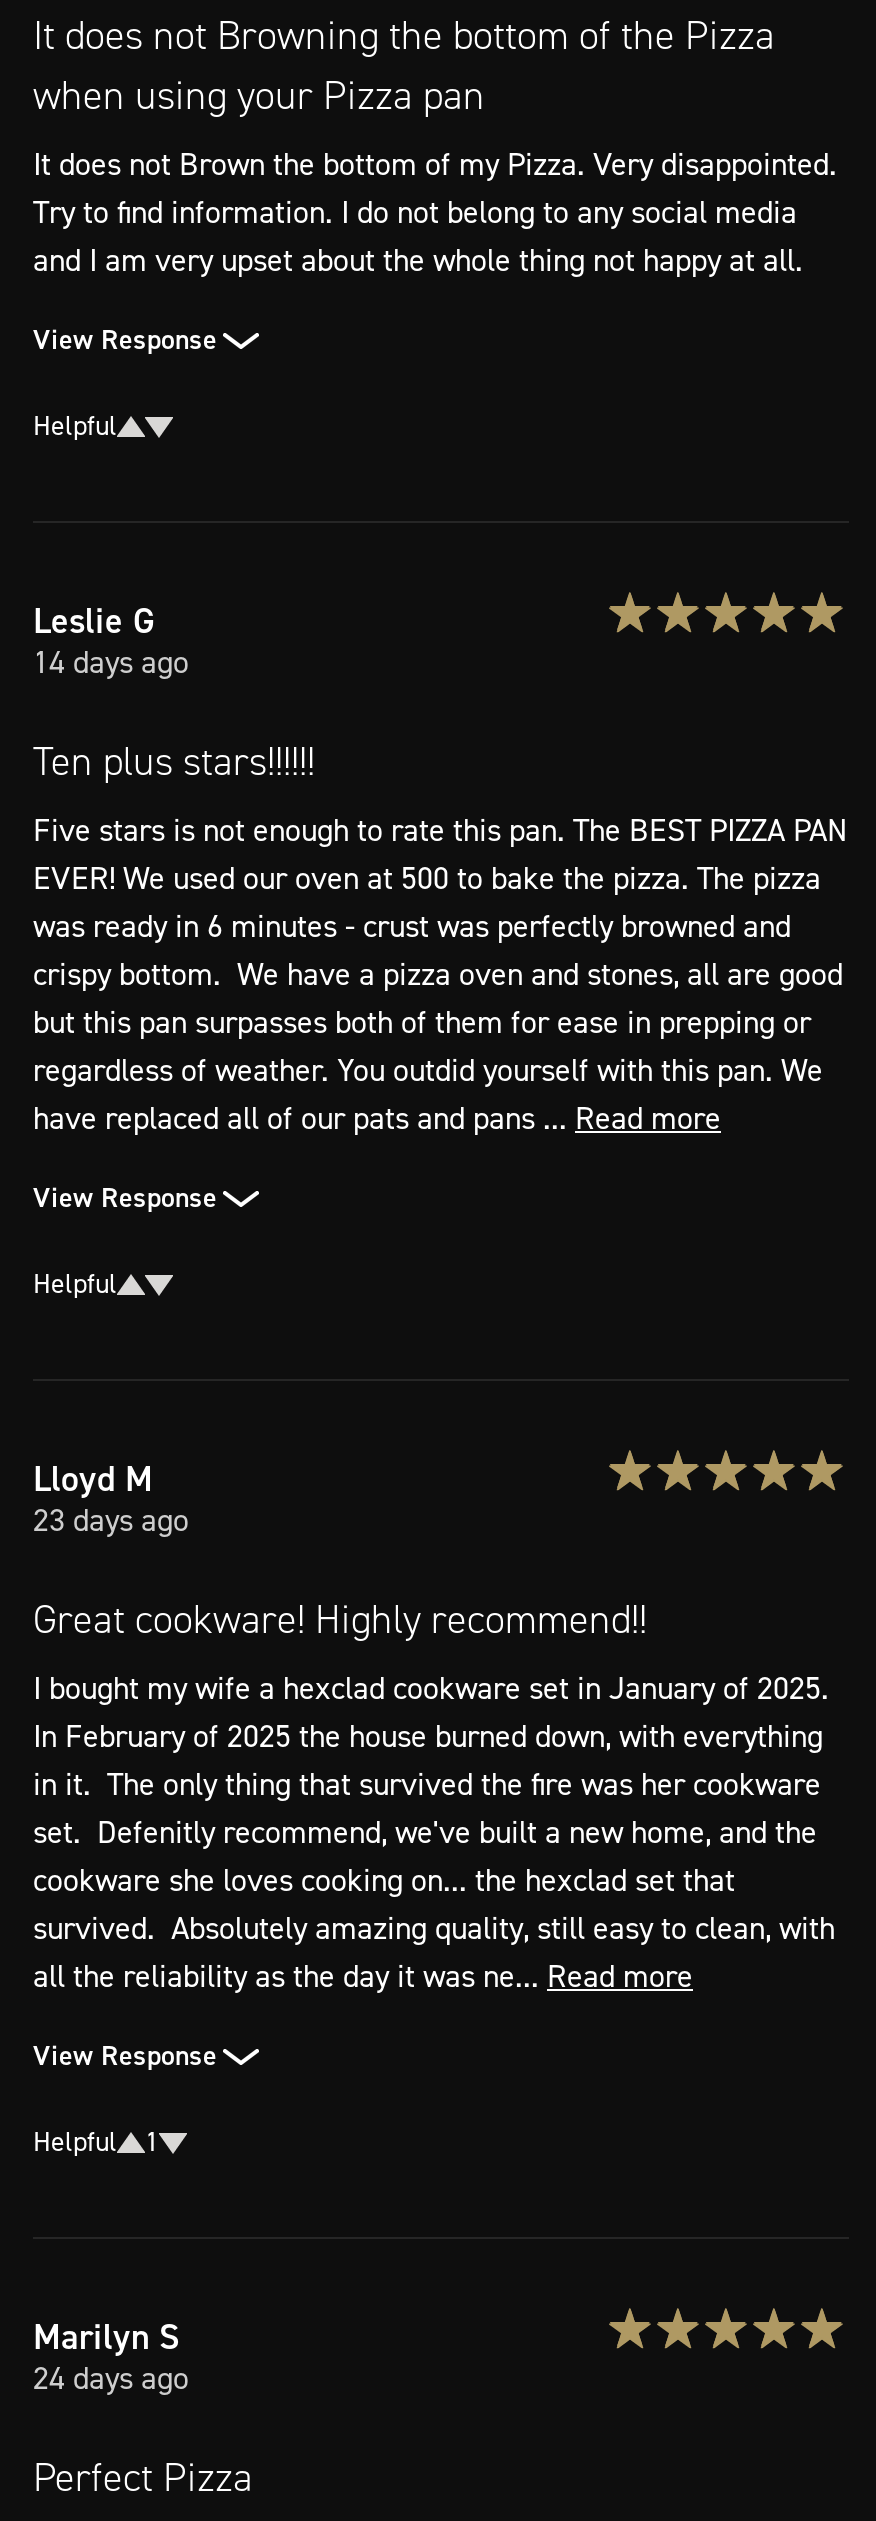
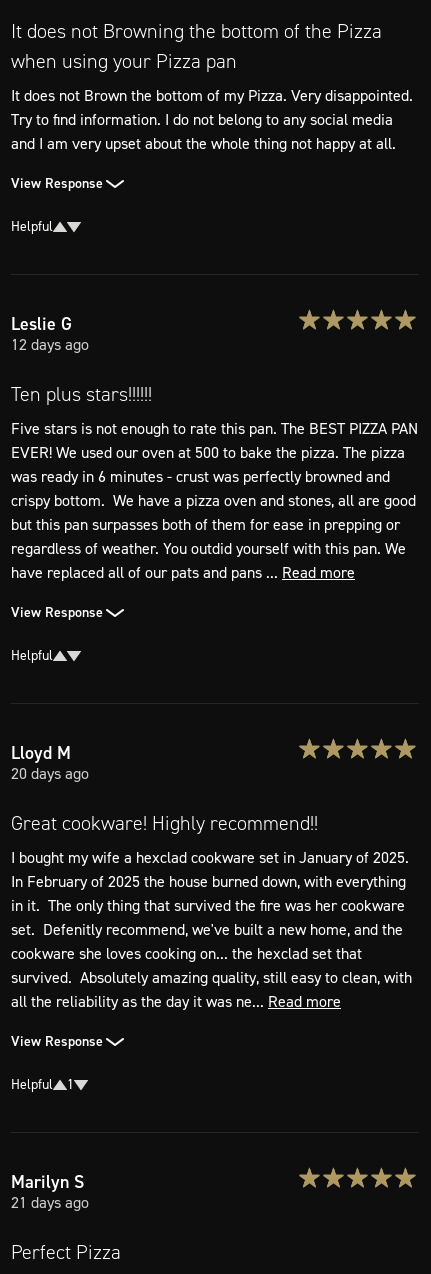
- 14 days ago
+ 12 days ago

- 23 days ago
+ 20 days ago

- 24 days ago
+ 21 days ago
